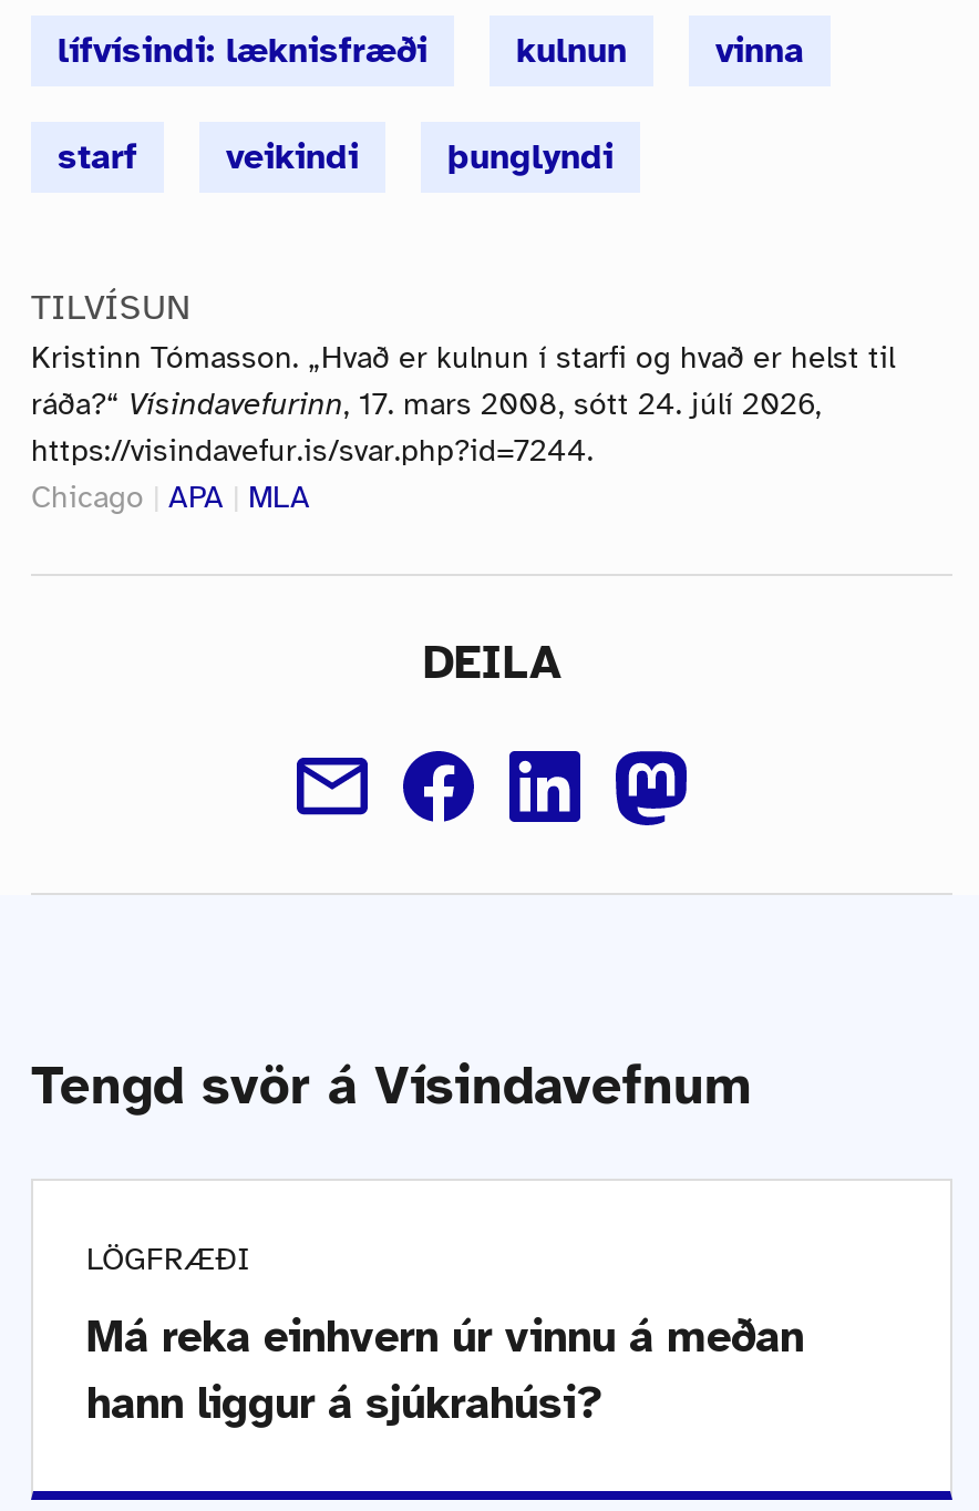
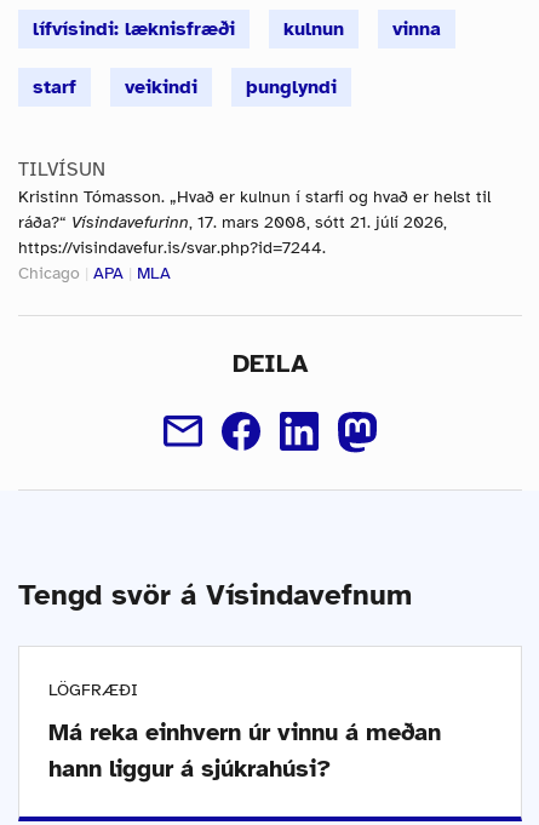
- ráða?“Vísindavefurinn, 17. mars 2008, sótt 24. júlí 2026,
+ ráða?“Vísindavefurinn, 17. mars 2008, sótt 21. júlí 2026,
